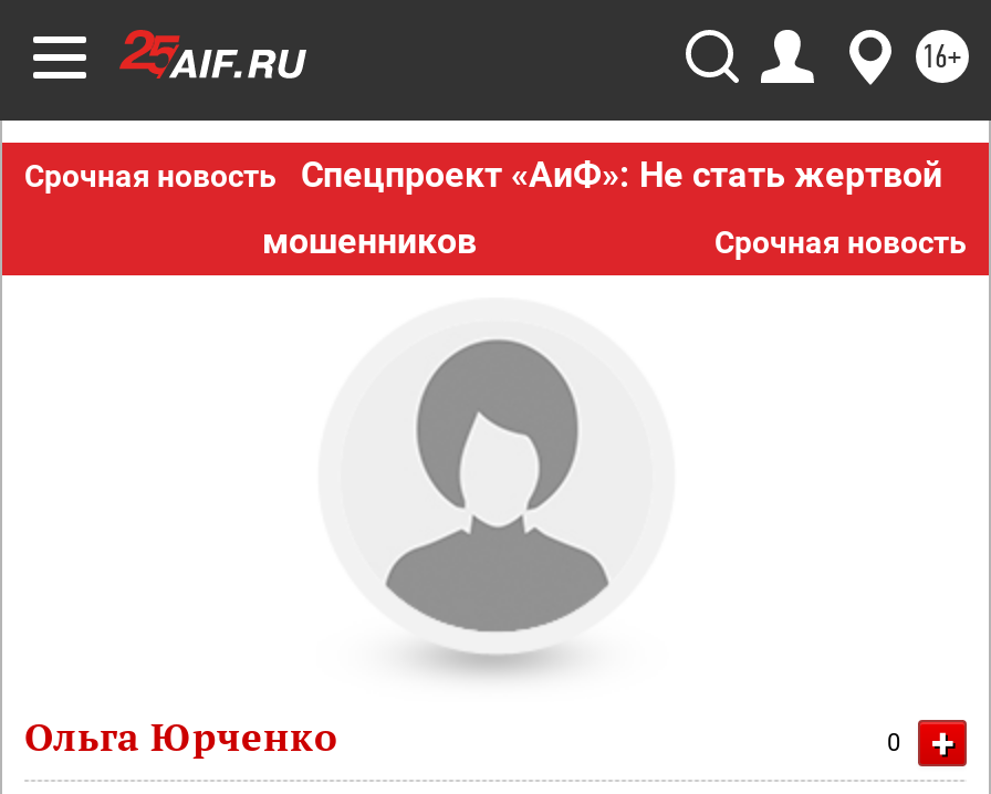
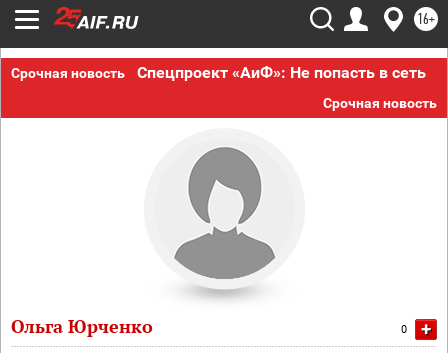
- Спецпроект «АиФ»: Не стать жертвой
- мошенников
+ Спецпроект «АиФ»: Не попасть в сеть
